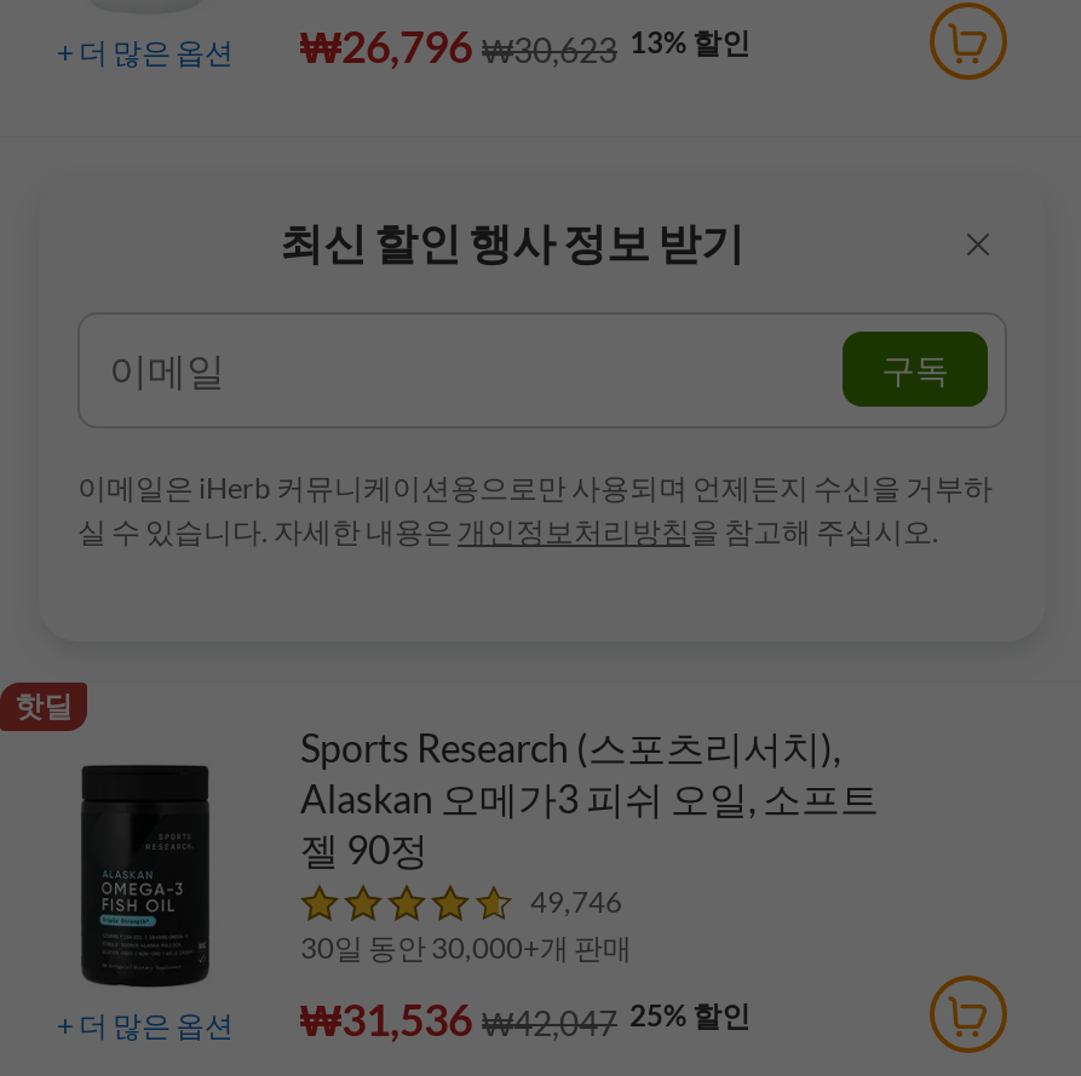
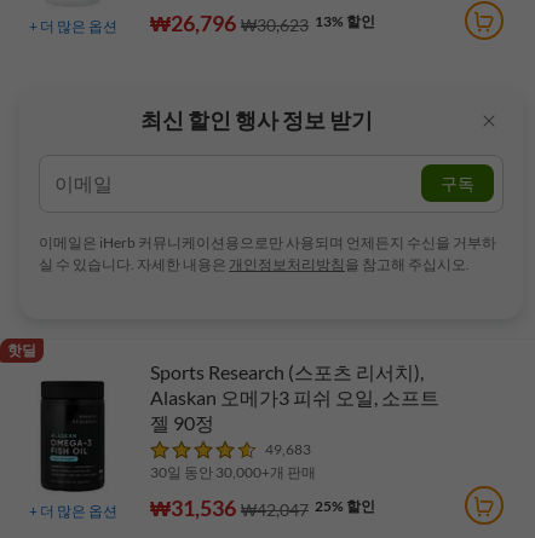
- Sports Research (스포츠리서치),
+ Sports Research (스포츠 리서치),

- 49,746
+ 49,683
